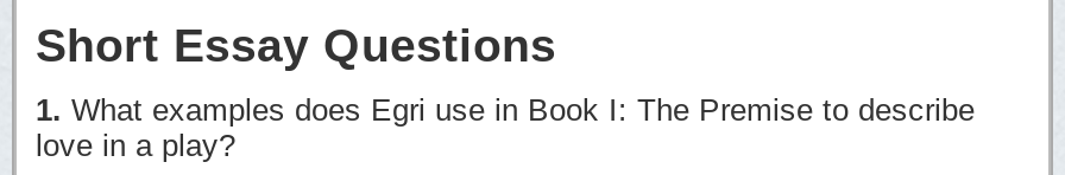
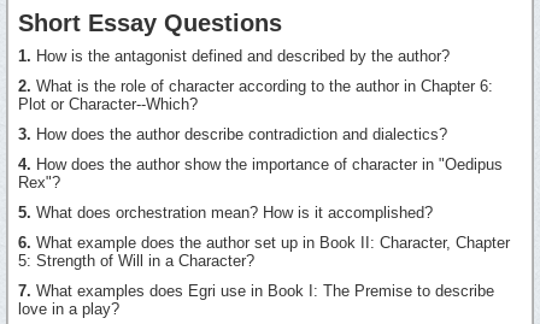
- 1. What examples does Egri use in Book I: The Premise to describe
+ 1. How is the antagonist defined and described by the author?
+ 2. What is the role of character according to the author in Chapter 6:
+ Plot or Character--Which?
+ 3. How does the author describe contradiction and dialectics?
+ 4. How does the author show the importance of character in "Oedipus
+ Rex"?
+ 5. What does orchestration mean? How is it accomplished?
+ 6. What example does the author set up in Book II: Character, Chapter
+ 5: Strength of Will in a Character?
+ 7. What examples does Egri use in Book I: The Premise to describe
